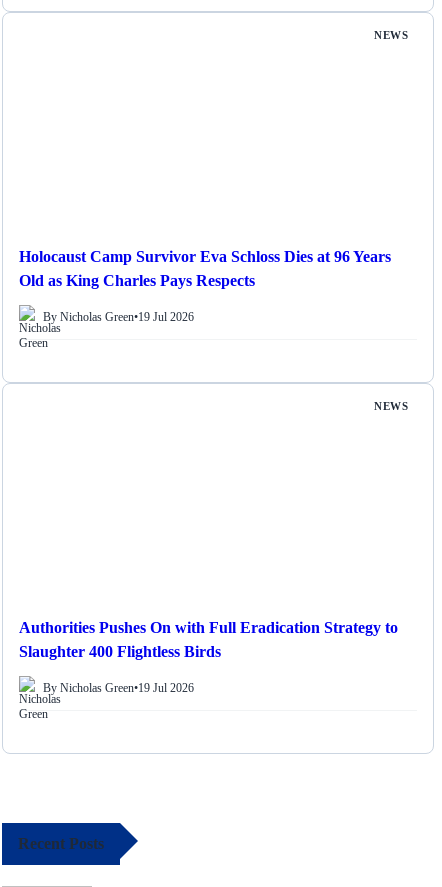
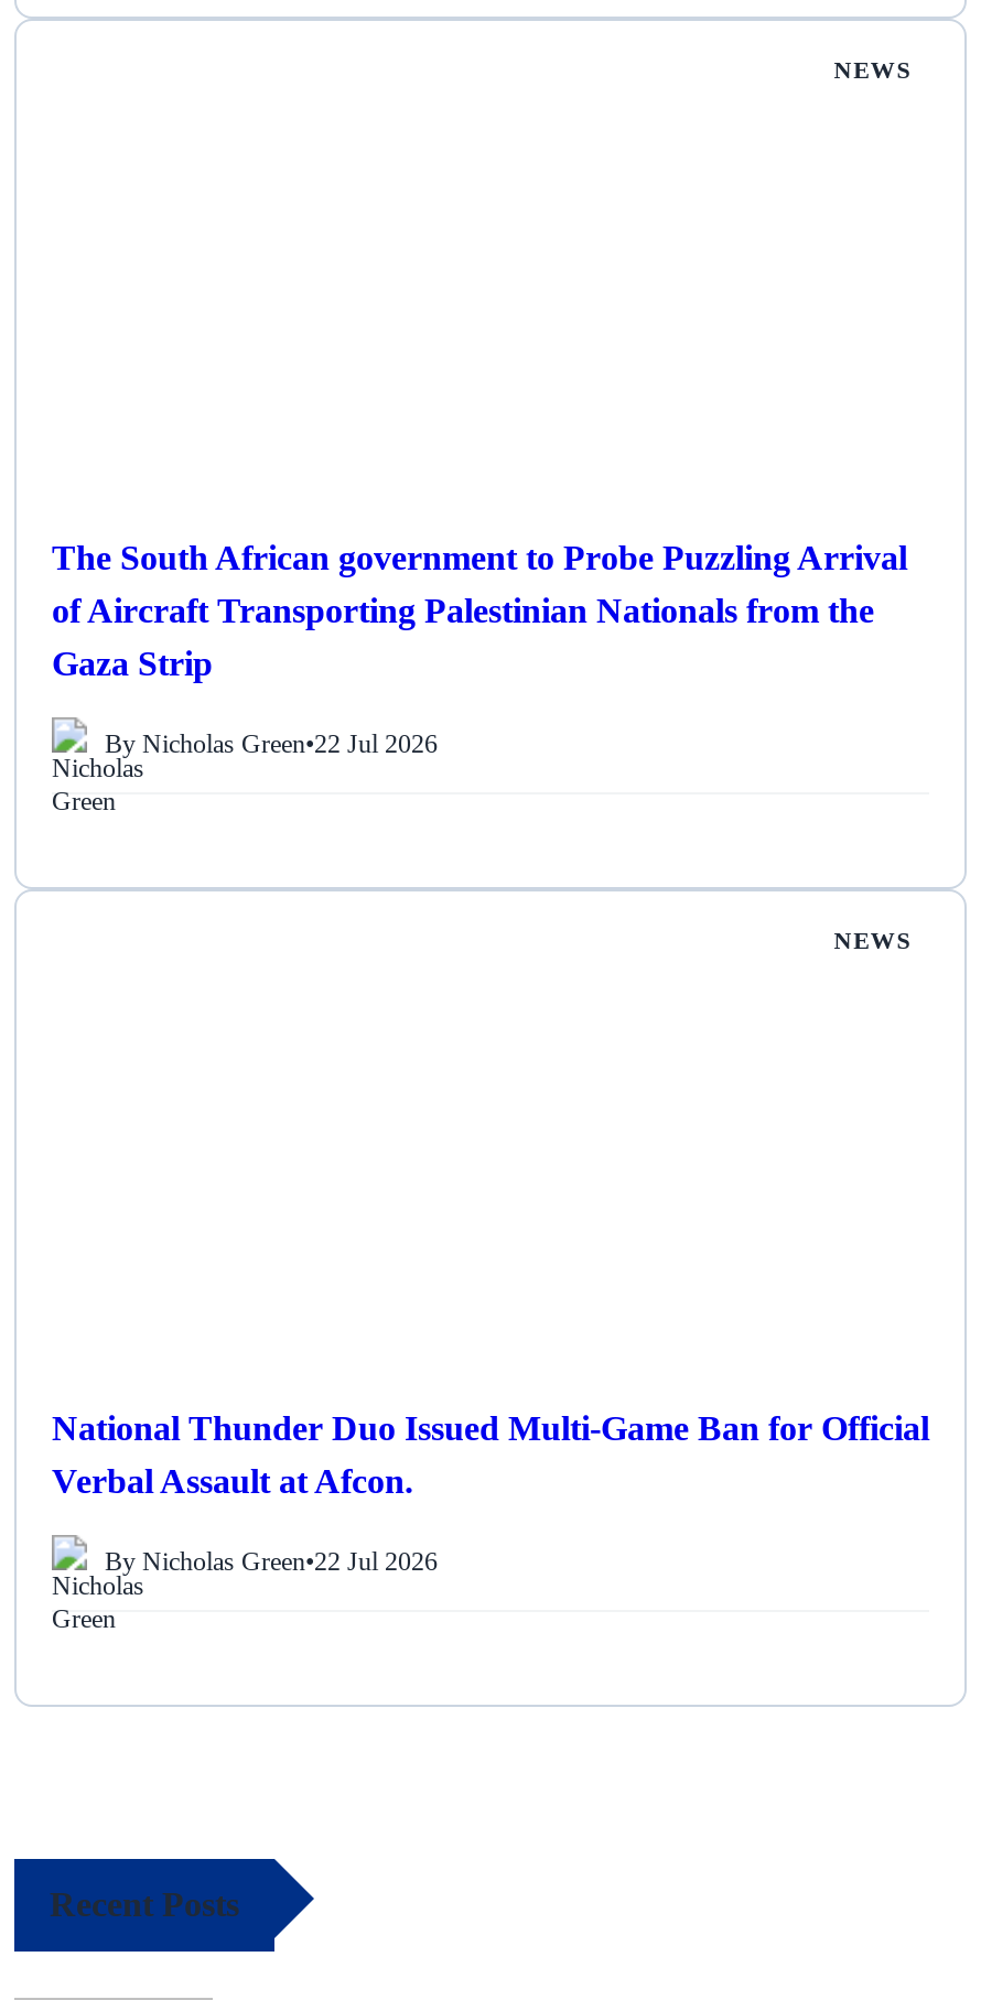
- Holocaust Camp Survivor Eva Schloss Dies at 96 Years
- Old as King Charles Pays Respects
+ The South African government to Probe Puzzling Arrival
+ of Aircraft Transporting Palestinian Nationals from the
+ Gaza Strip

- By Nicholas Green•19 Jul 2026
+ By Nicholas Green•22 Jul 2026

- Authorities Pushes On with Full Eradication Strategy to
- Slaughter 400 Flightless Birds
+ National Thunder Duo Issued Multi-Game Ban for Official
+ Verbal Assault at Afcon.

- By Nicholas Green•19 Jul 2026
+ By Nicholas Green•22 Jul 2026
